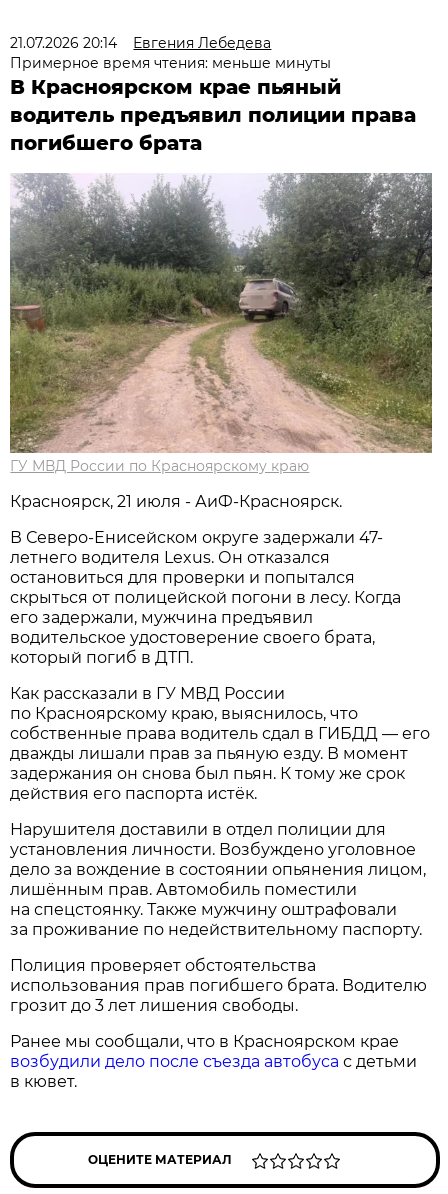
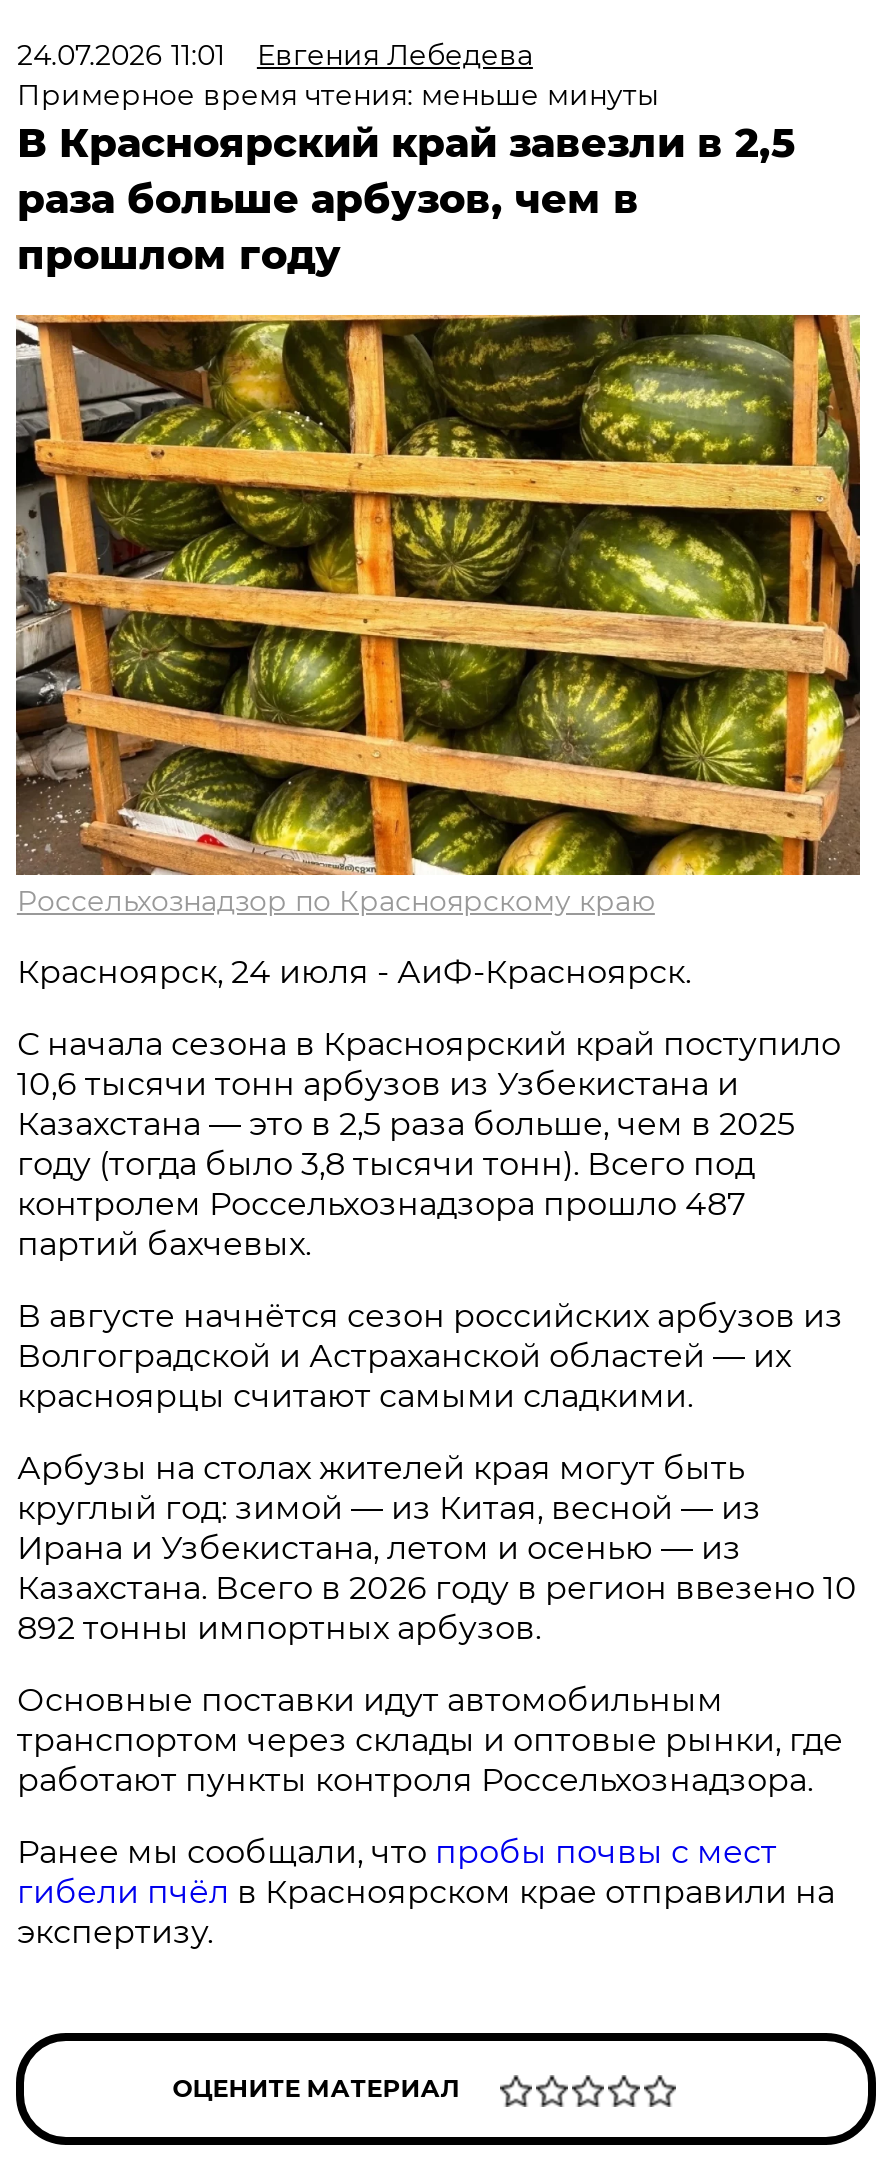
- 21.07.2026 20:14 Евгения Лебедева
+ 24.07.2026 11:01 Евгения Лебедева

- В Красноярском крае пьяный
- водитель предъявил полиции права
- погибшего брата
+ В Красноярский край завезли в 2,5
+ раза больше арбузов, чем в
+ прошлом году

- [image]
- ГУ МВД России по Красноярскому краю
+ [image]
+ Россельхознадзор по Красноярскому краю

- Красноярск, 21 июля - АиФ-Красноярск.
+ Красноярск, 24 июля - АиФ-Красноярск.

- В Северо-Енисейском округе задержали 47-
- летнего водителя Lexus. Он отказался
- остановиться для проверки и попытался
- скрыться от полицейской погони в лесу. Когда
- его задержали, мужчина предъявил
- водительское удостоверение своего брата,
- который погиб в ДТП.
+ С начала сезона в Красноярский край поступило
+ 10,6 тысячи тонн арбузов из Узбекистана и
+ Казахстана — это в 2,5 раза больше, чем в 2025
+ году (тогда было 3,8 тысячи тонн). Всего под
+ контролем Россельхознадзора прошло 487
+ партий бахчевых.

- Как рассказали в ГУ МВД России
- по Красноярскому краю, выяснилось, что
- собственные права водитель сдал в ГИБДД — его
- дважды лишали прав за пьяную езду. В момент
- задержания он снова был пьян. К тому же срок
- действия его паспорта истёк.
+ В августе начнётся сезон российских арбузов из
+ Волгоградской и Астраханской областей — их
+ красноярцы считают самыми сладкими.

- Нарушителя доставили в отдел полиции для
- установления личности. Возбуждено уголовное
- дело за вождение в состоянии опьянения лицом,
- лишённым прав. Автомобиль поместили
- на спецстоянку. Также мужчину оштрафовали
- за проживание по недействительному паспорту.
+ Арбузы на столах жителей края могут быть
+ круглый год: зимой — из Китая, весной — из
+ Ирана и Узбекистана, летом и осенью — из
+ Казахстана. Всего в 2026 году в регион ввезено 10
+ 892 тонны импортных арбузов.

- Полиция проверяет обстоятельства
- использования прав погибшего брата. Водителю
- грозит до 3 лет лишения свободы.
+ Основные поставки идут автомобильным
+ транспортом через склады и оптовые рынки, где
+ работают пункты контроля Россельхознадзора.

- Ранее мы сообщали, что в Красноярском крае
- возбудили дело после съезда автобуса с детьми
- в кювет.
+ Ранее мы сообщали, что пробы почвы с мест
+ гибели пчёл в Красноярском крае отправили на
+ экспертизу.
